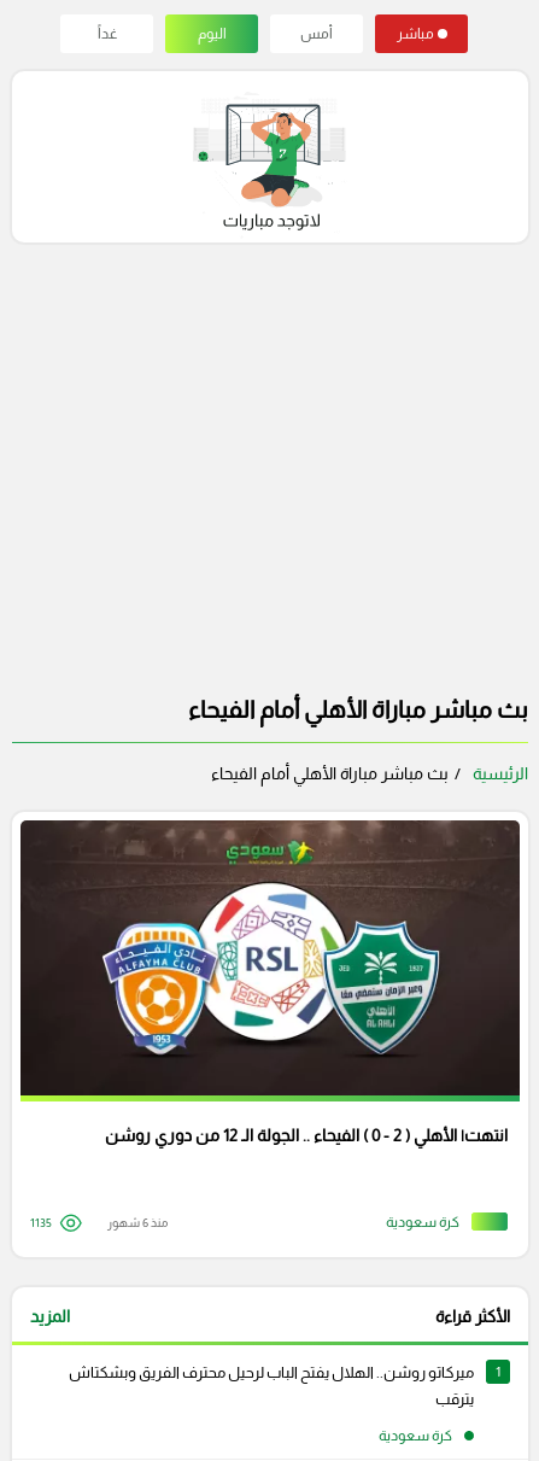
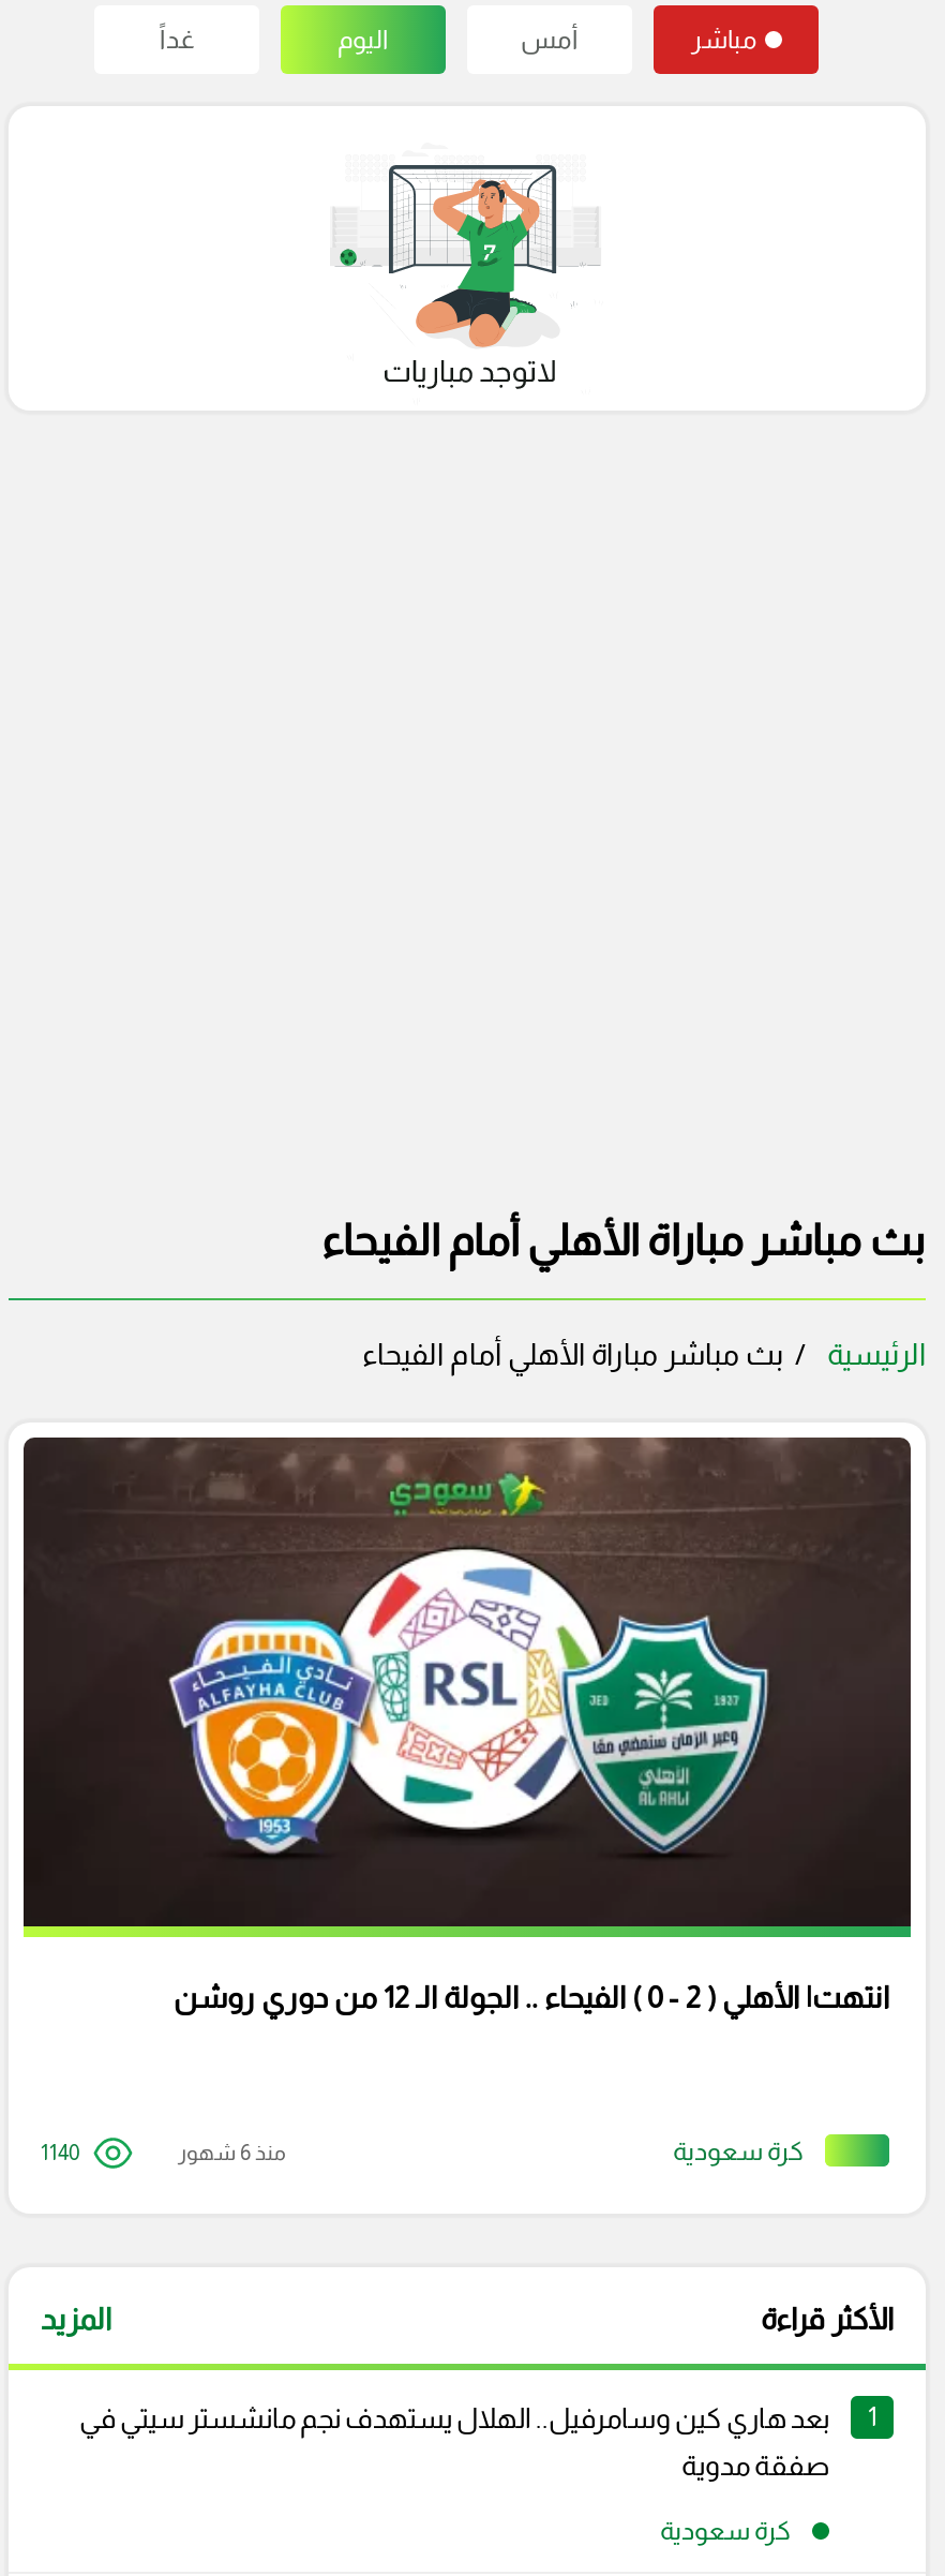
- 1135
+ 1140

- ميركاتو روشن.. الهلال يفتح الباب لرحيل محترف الفريق وبشكتاش
+ بعد هاري كين وسامرفيل.. الهلال يستهدف نجم مانشستر سيتي في

- يترقب
+ صفقة مدوية
